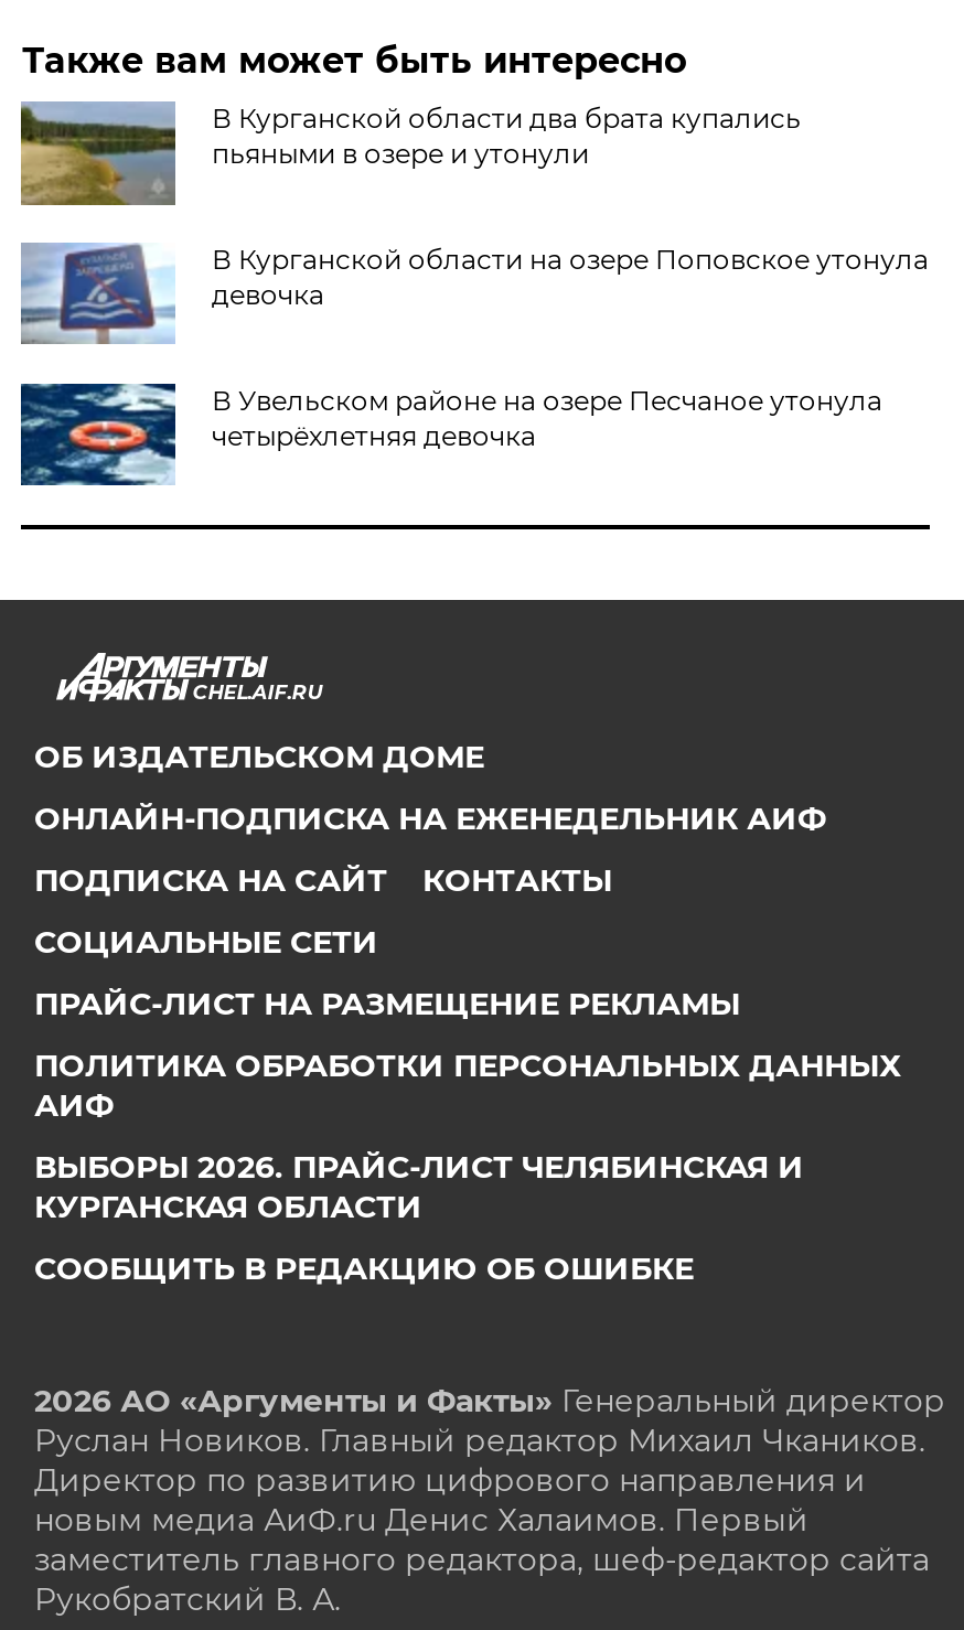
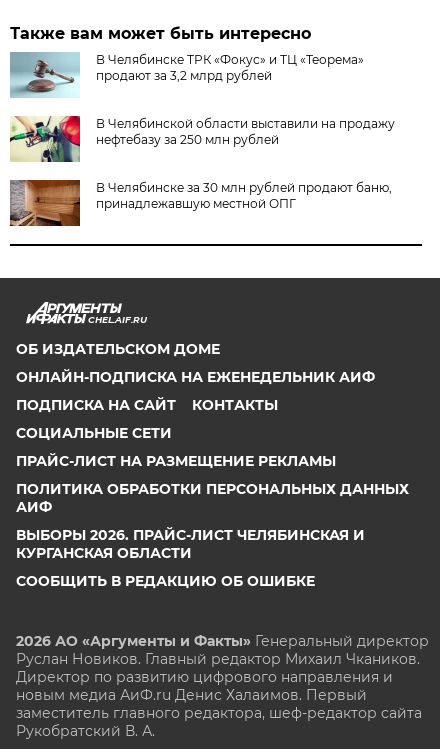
- [image]
- В Курганской области два брата купались
- пьяными в озере и утонули
+ [image]
+ В Челябинске ТРК «Фокус» и ТЦ «Теорема»
+ продают за 3,2 млрд рублей

- [image]
- В Курганской области на озере Поповское утонула
- девочка
+ [image]
+ В Челябинской области выставили на продажу
+ нефтебазу за 250 млн рублей

- [image]
- В Увельском районе на озере Песчаное утонула
- четырёхлетняя девочка
+ [image]
+ В Челябинске за 30 млн рублей продают баню,
+ принадлежавшую местной ОПГ
